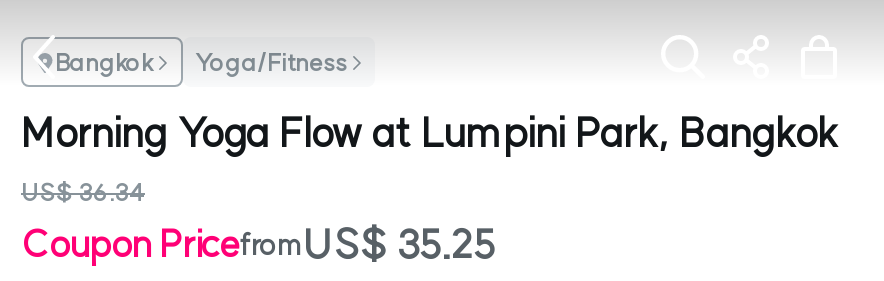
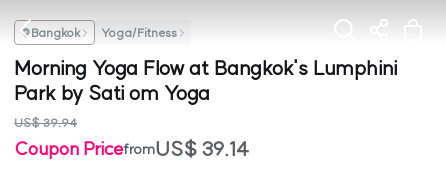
- Morning Yoga Flow at Lumpini Park, Bangkok
- US$ 36.34
+ Morning Yoga Flow at Bangkok's Lumphini
+ Park by Sati om Yoga
+ US$ 39.94

- Coupon Price from US$ 35.25
+ Coupon Price from US$ 39.14
